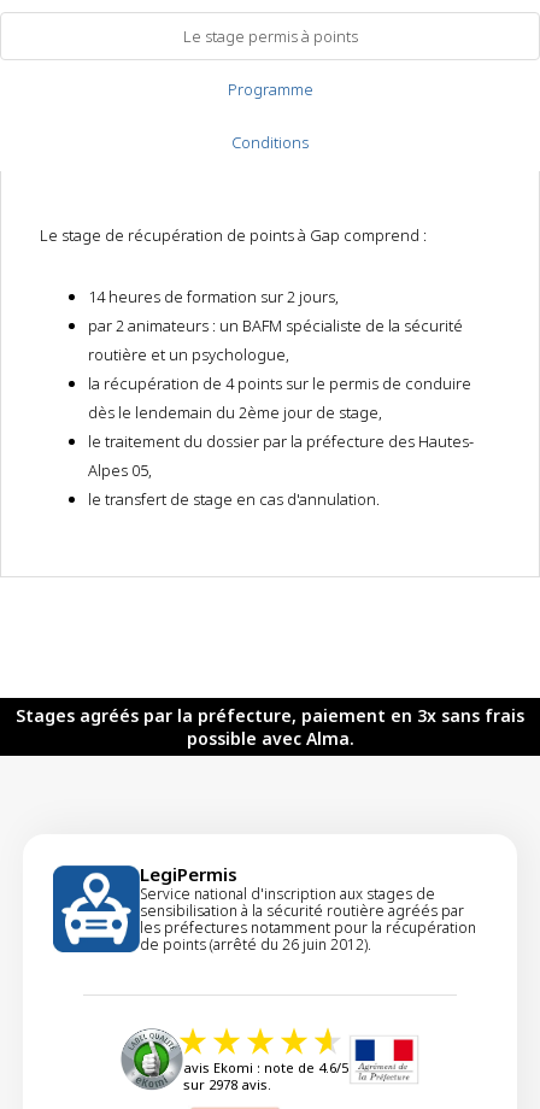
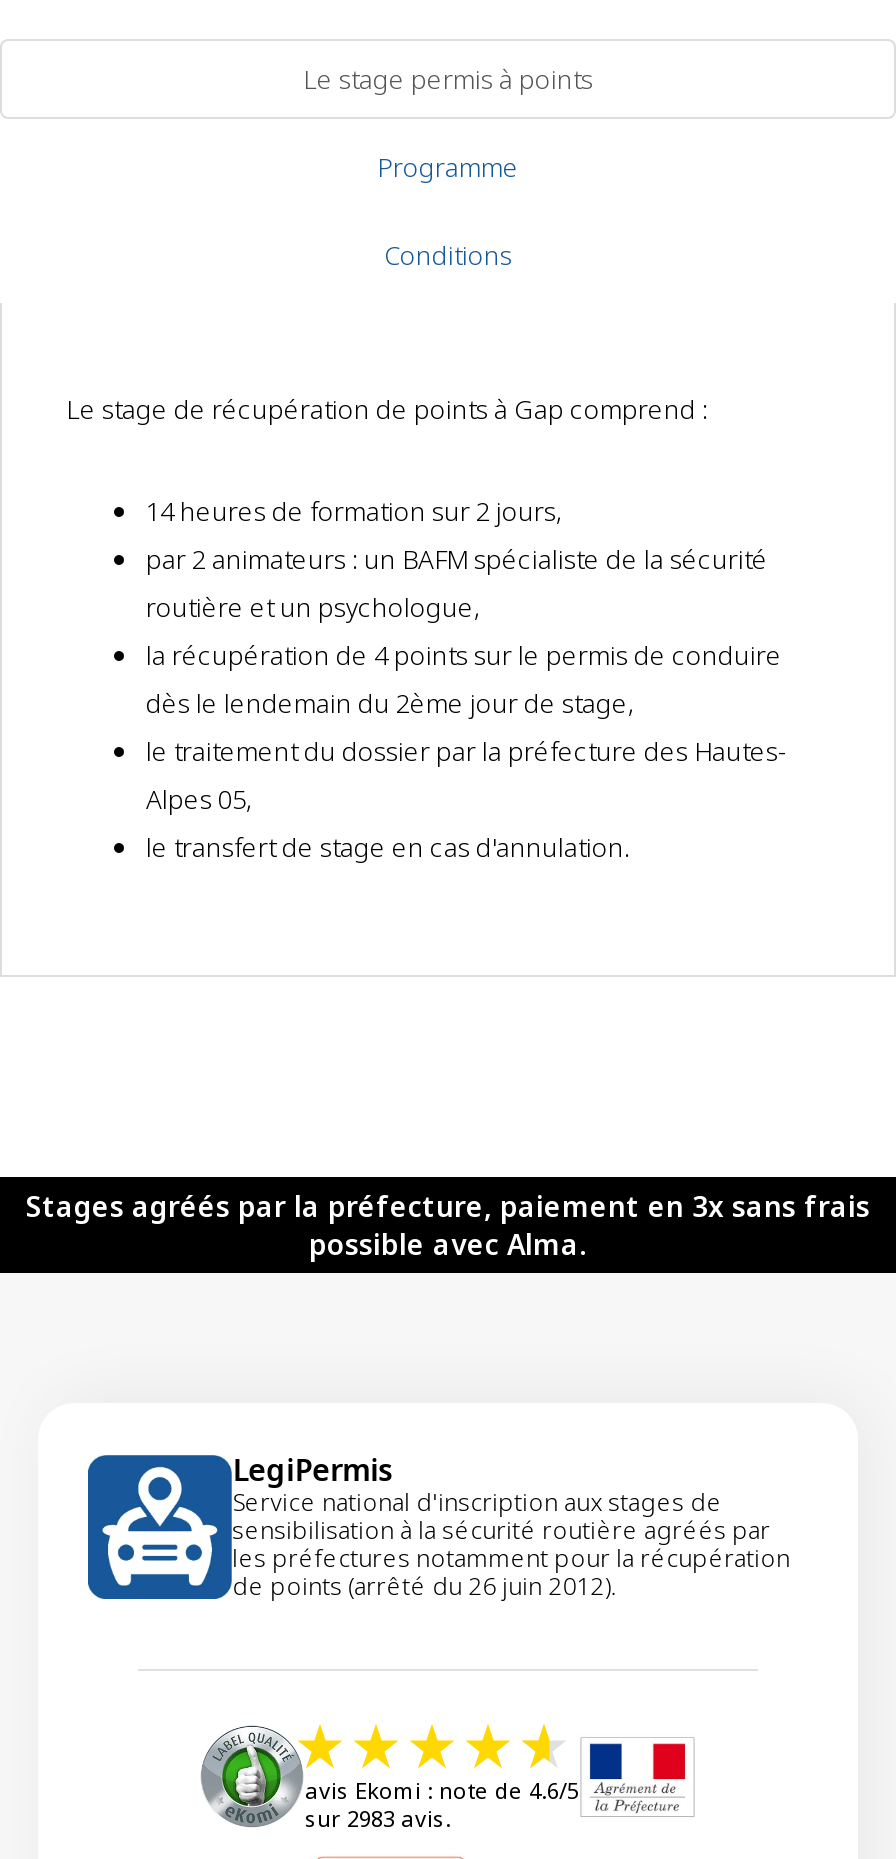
- sur 2978 avis.
+ sur 2983 avis.
